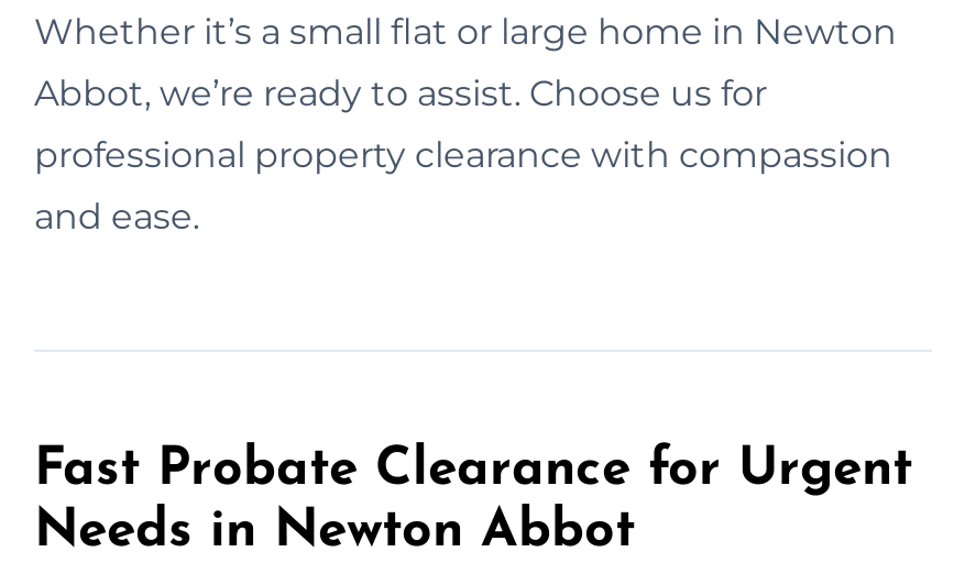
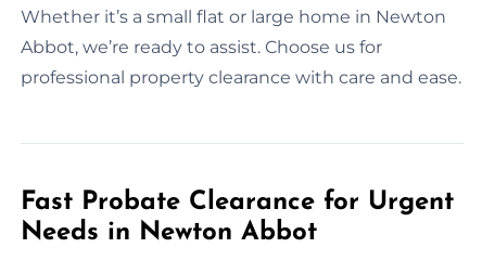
- professional property clearance with compassion
- and ease.
+ professional property clearance with care and ease.
